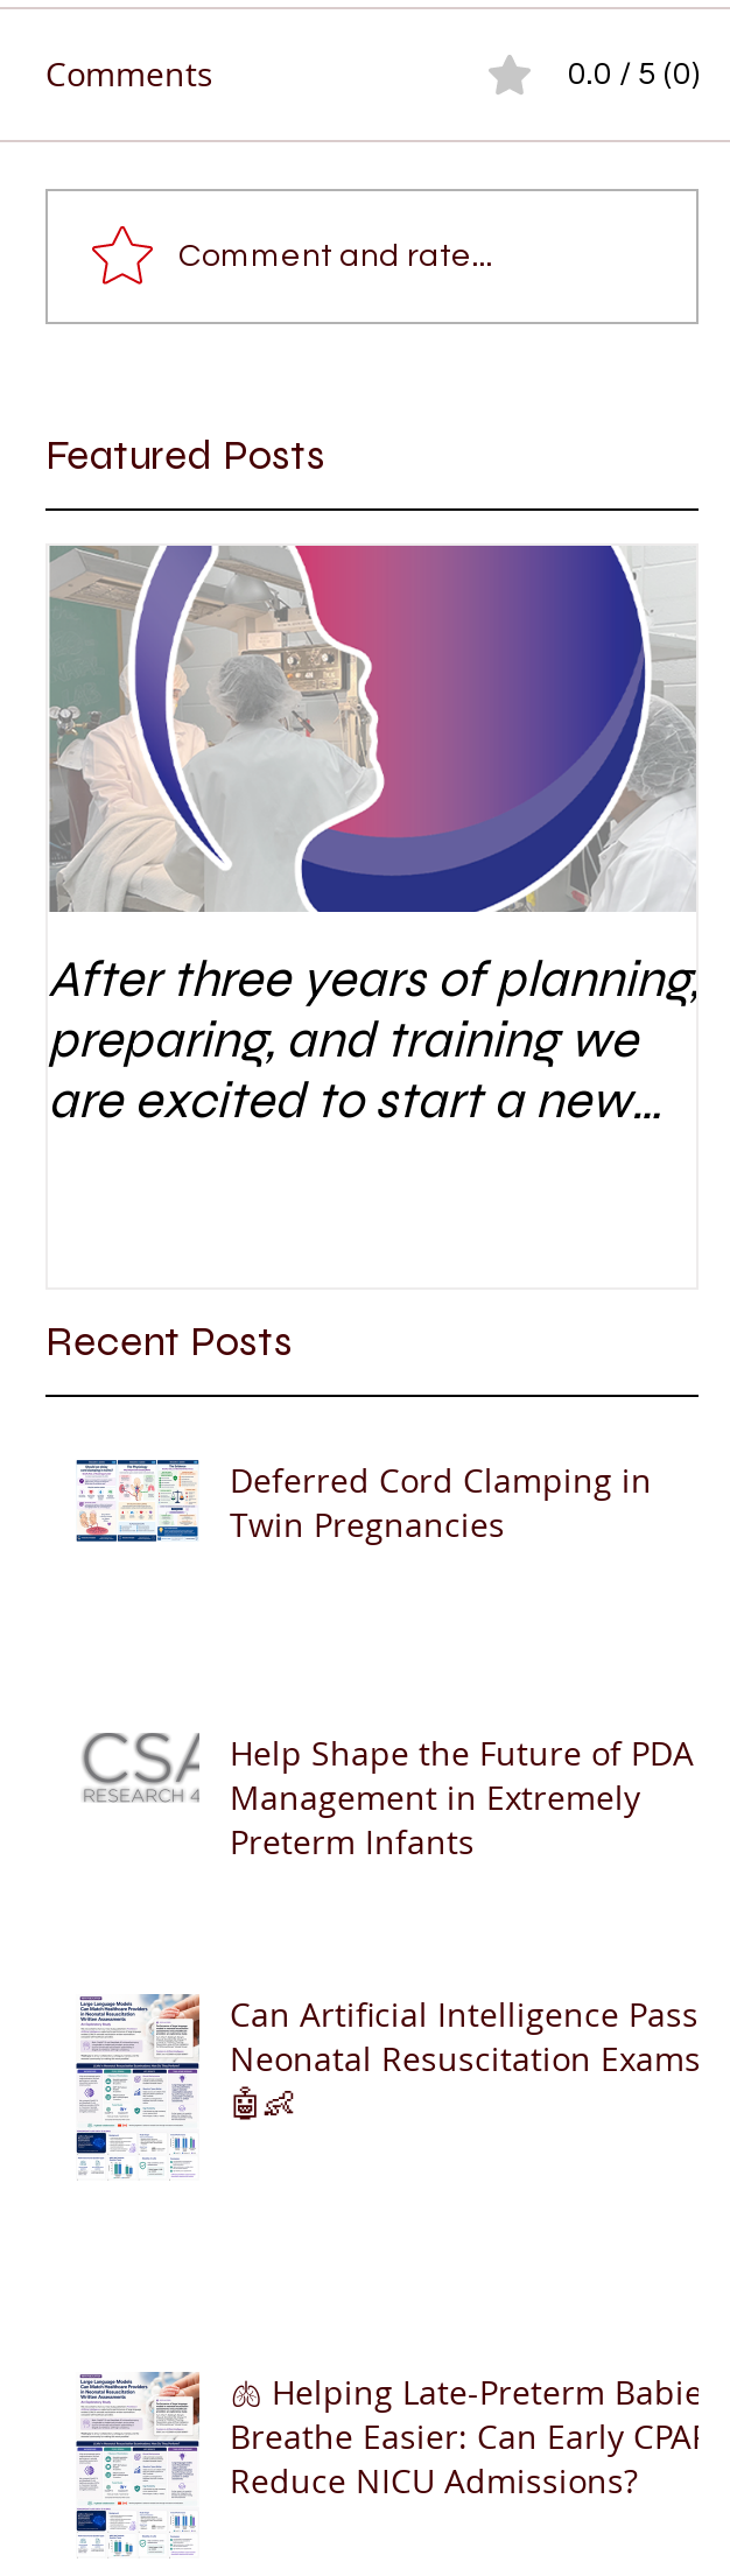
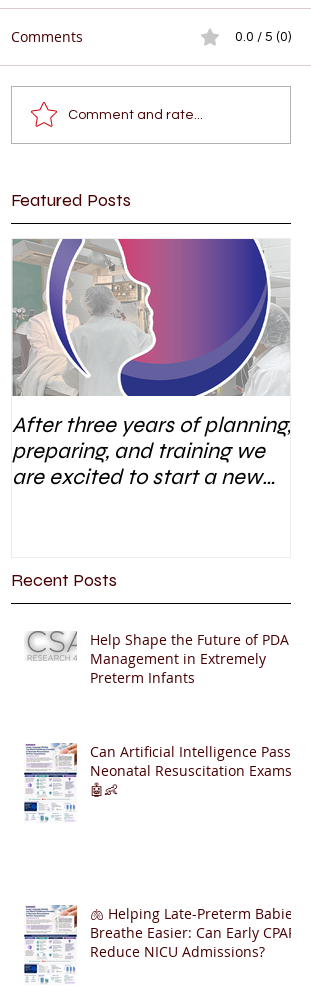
- [image]
- Deferred Cord Clamping in
- Twin Pregnancies
